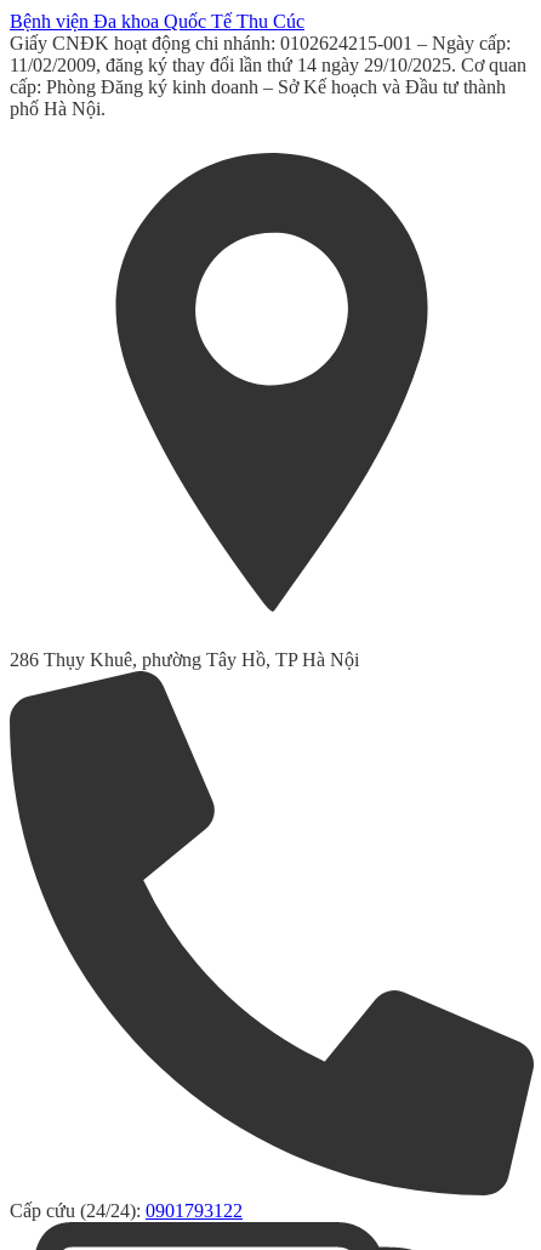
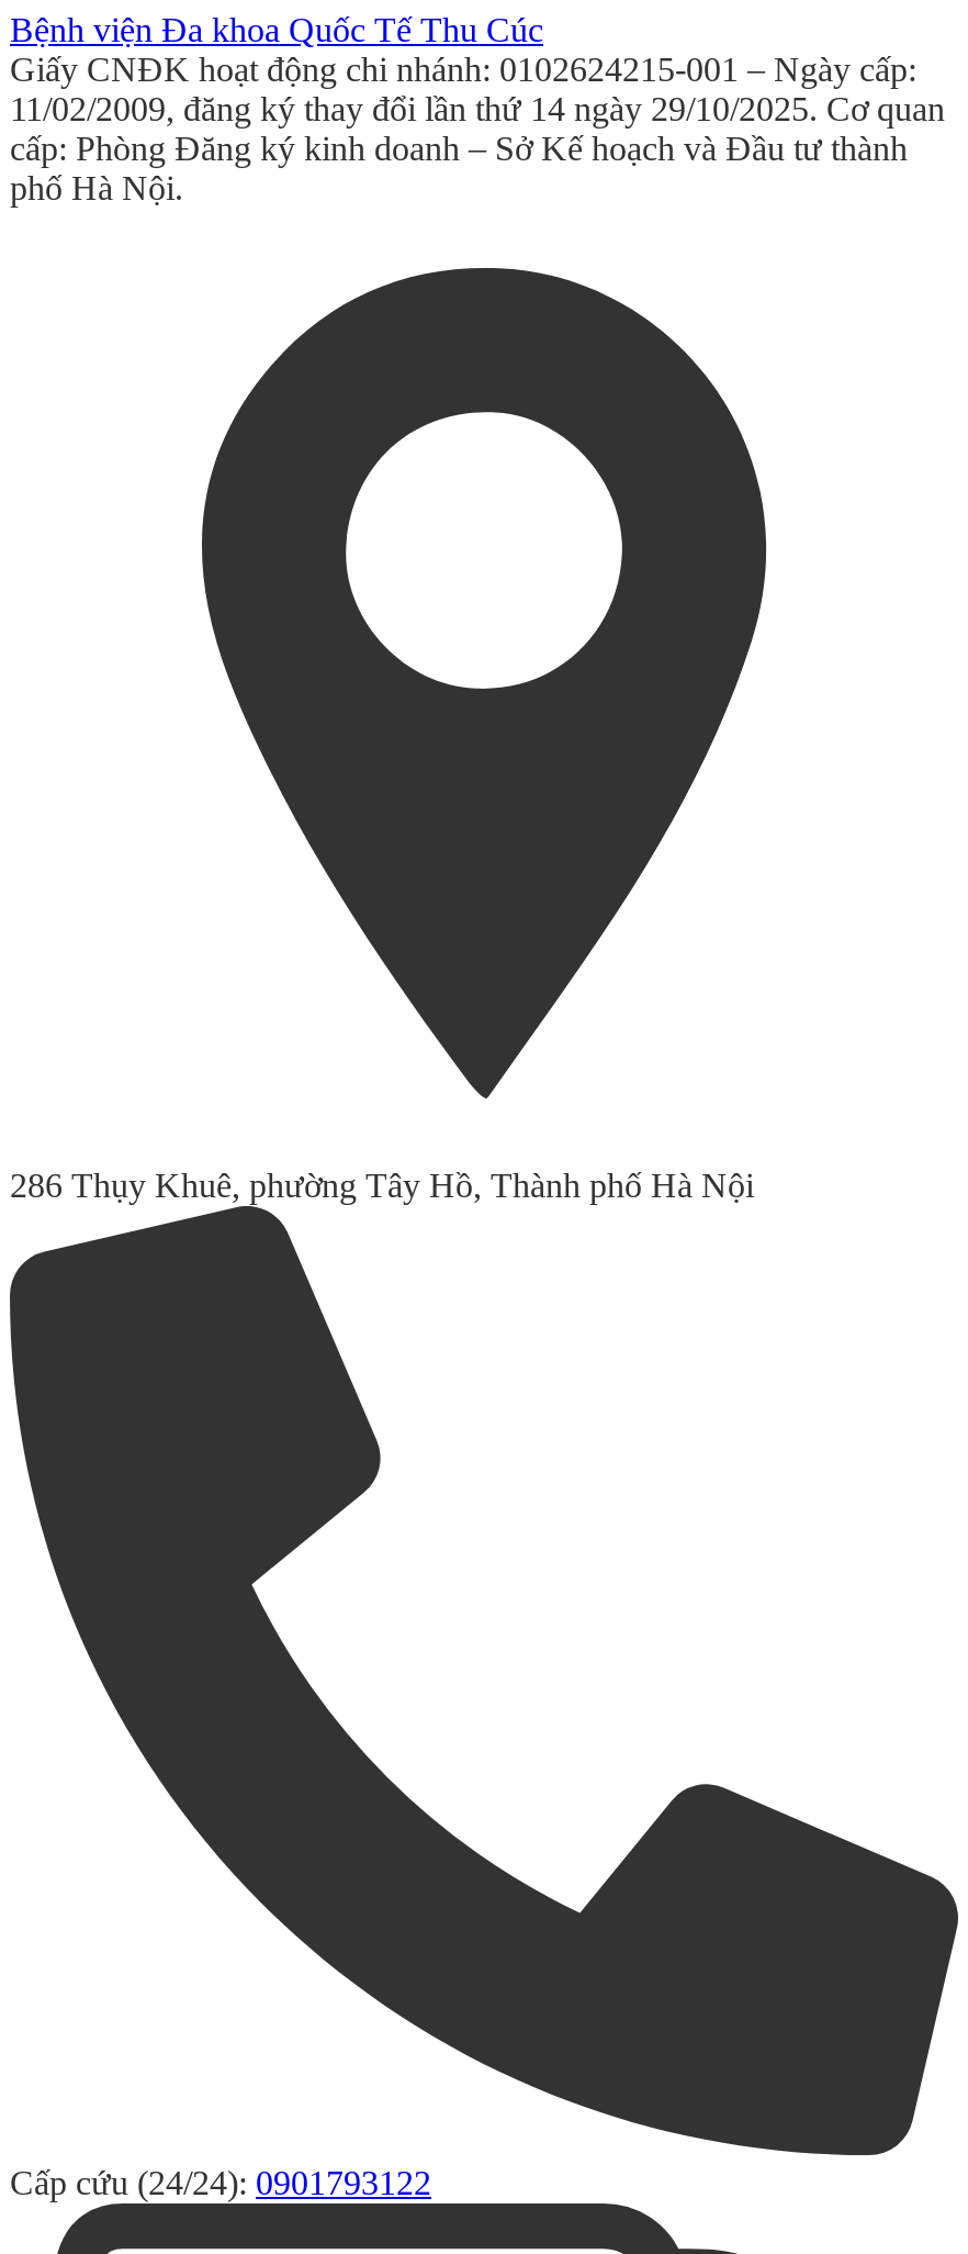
- 286 Thụy Khuê, phường Tây Hồ, TP Hà Nội
+ 286 Thụy Khuê, phường Tây Hồ, Thành phố Hà Nội
